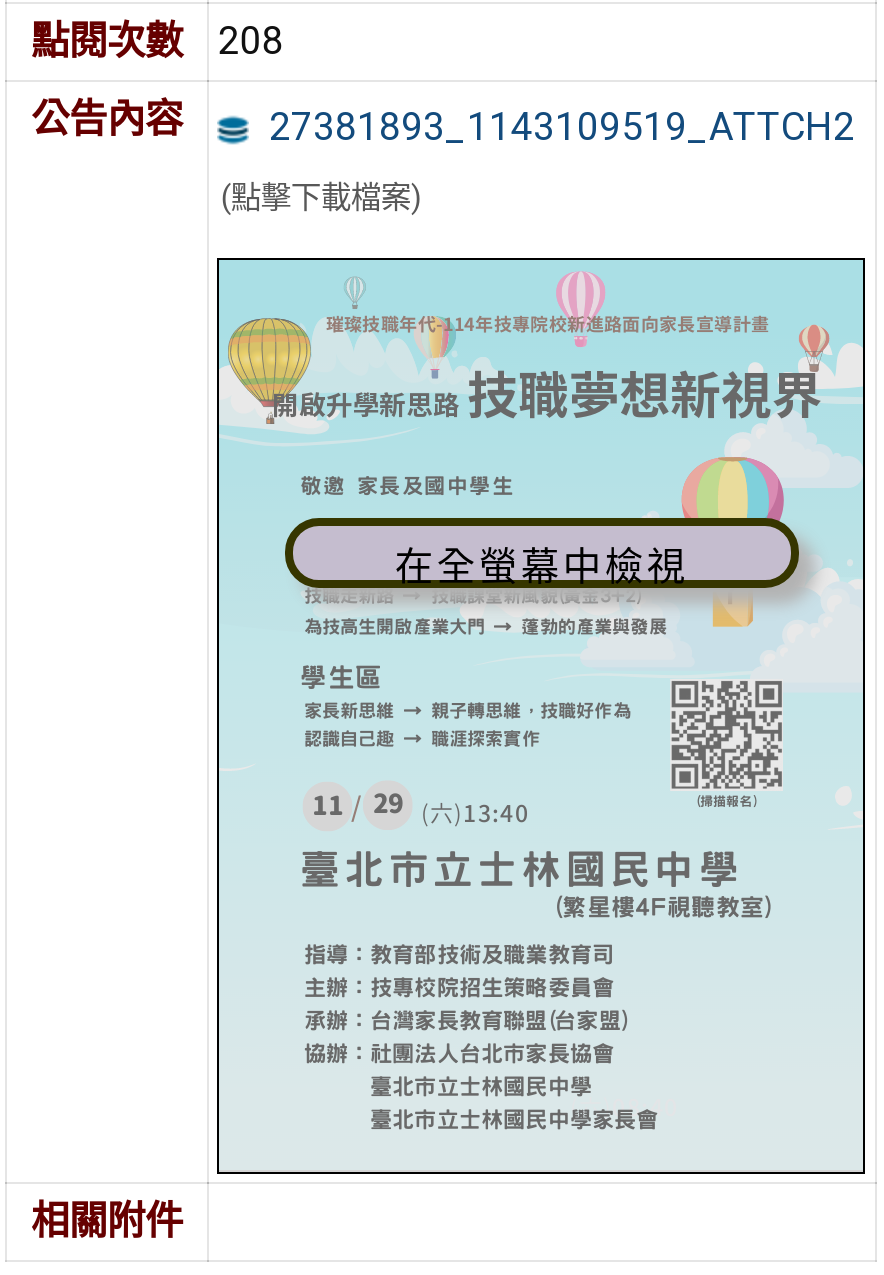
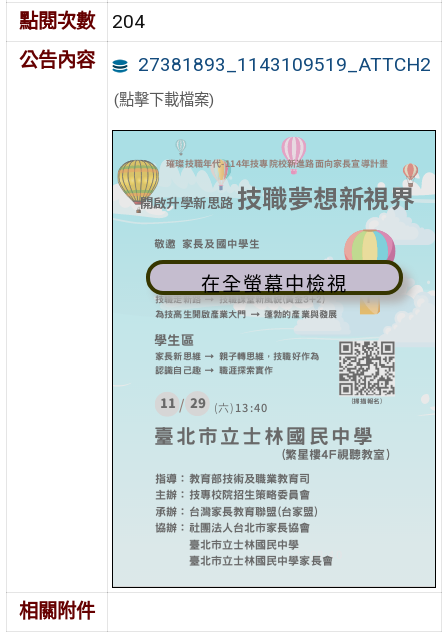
- 點閱次數 208
+ 點閱次數 204
